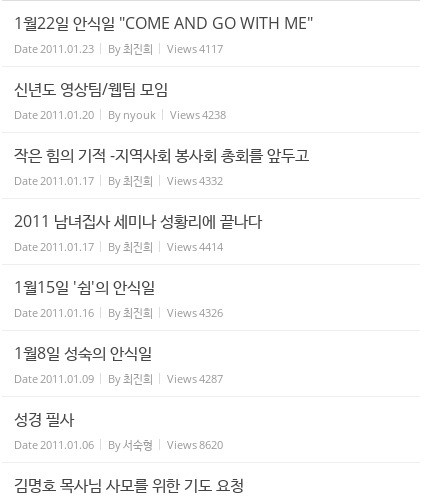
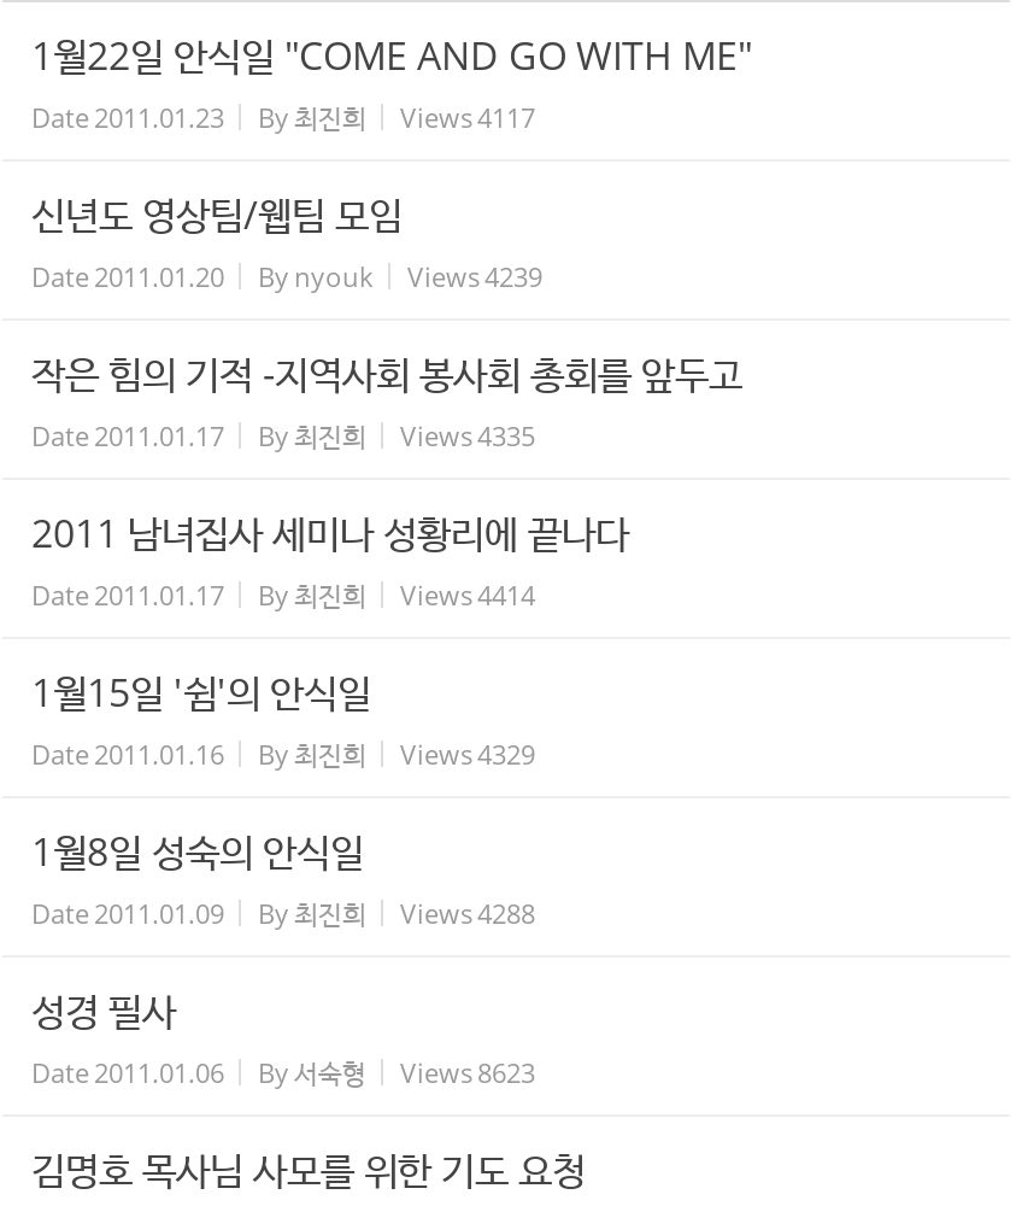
- Date 2011.01.20 By nyouk Views 4238
+ Date 2011.01.20 By nyouk Views 4239

- Date 2011.01.17 By 최진희 Views 4332
+ Date 2011.01.17 By 최진희 Views 4335

- Date 2011.01.16 By 최진희 Views 4326
+ Date 2011.01.16 By 최진희 Views 4329

- Date 2011.01.09 By 최진희 Views 4287
+ Date 2011.01.09 By 최진희 Views 4288

- Date 2011.01.06 By 서숙형 Views 8620
+ Date 2011.01.06 By 서숙형 Views 8623
